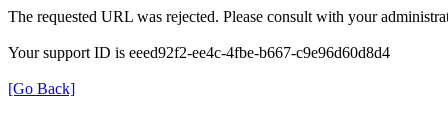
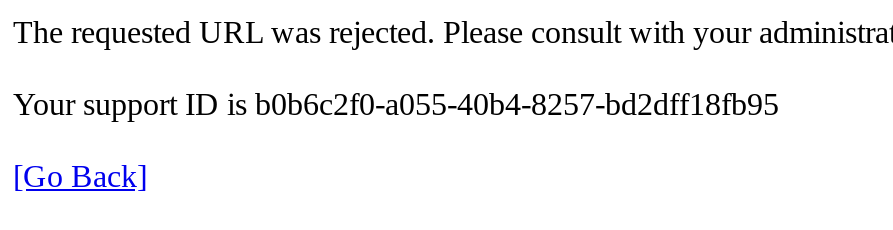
- Your support ID is eeed92f2-ee4c-4fbe-b667-c9e96d60d8d4
+ Your support ID is b0b6c2f0-a055-40b4-8257-bd2dff18fb95
